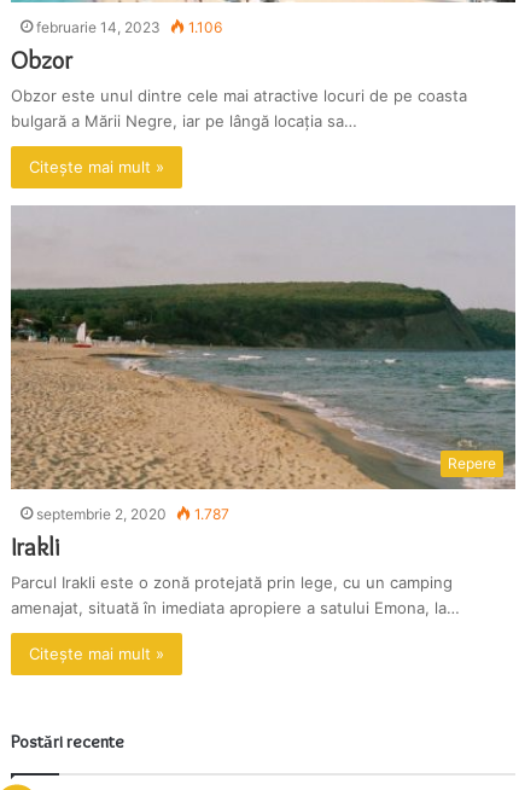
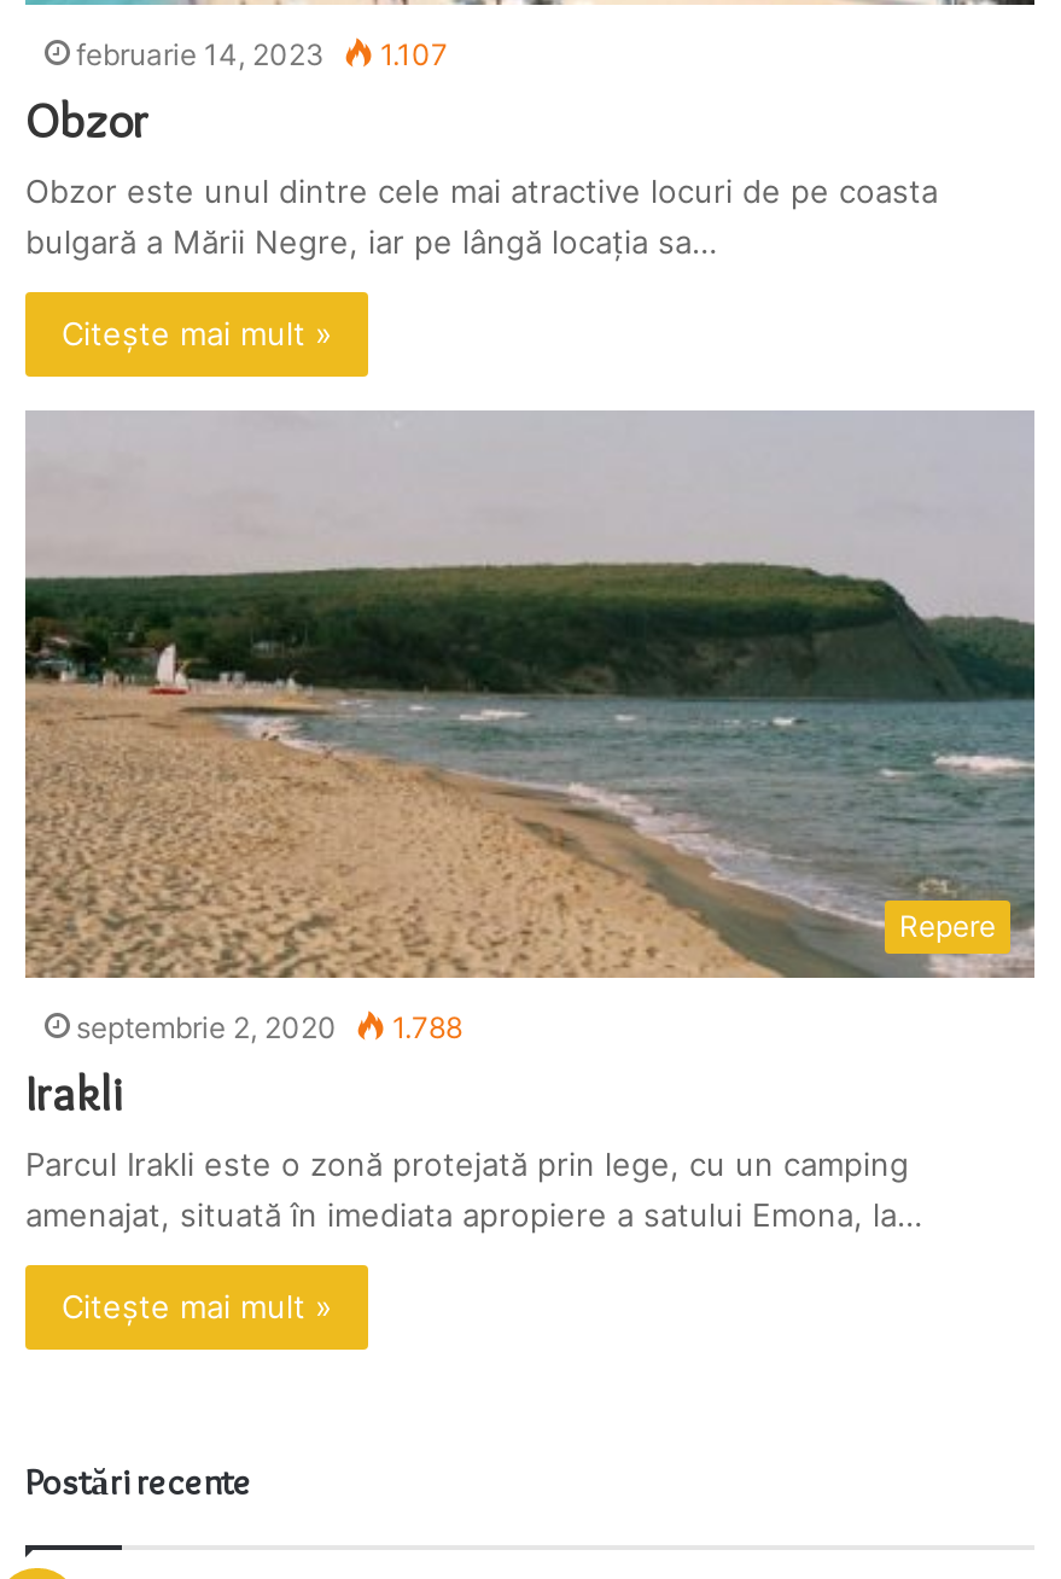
- februarie 14, 2023 1.106
+ februarie 14, 2023 1.107

- septembrie 2, 2020 1.787
+ septembrie 2, 2020 1.788
